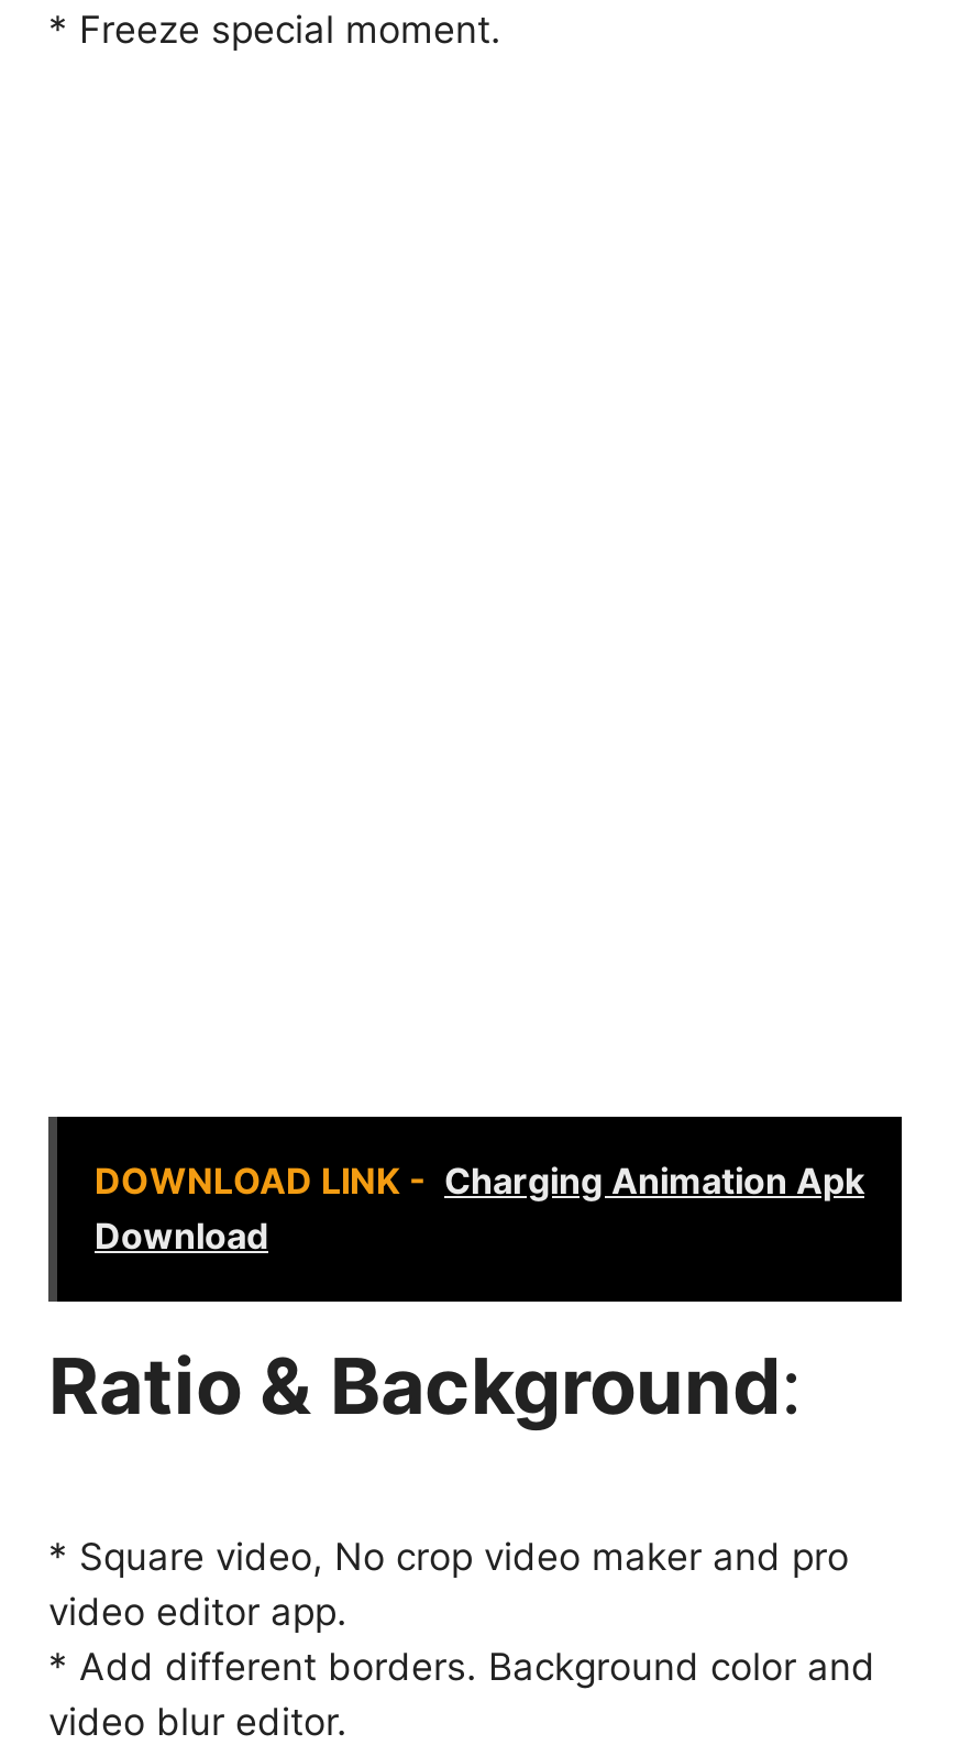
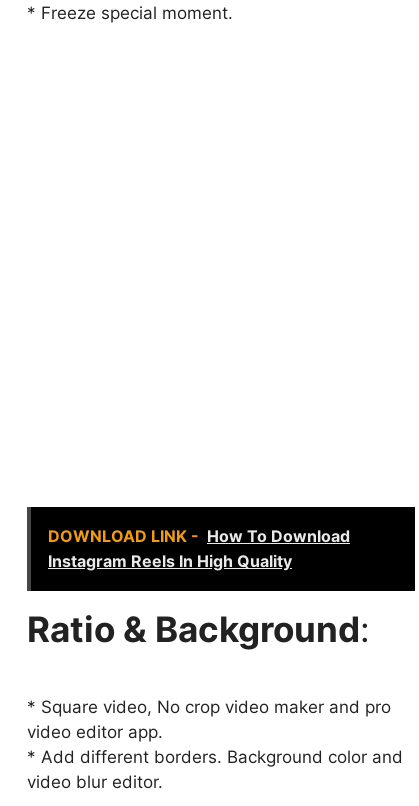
- DOWNLOAD LINK - Charging Animation Apk
- Download
+ DOWNLOAD LINK - How To Download
+ Instagram Reels In High Quality
